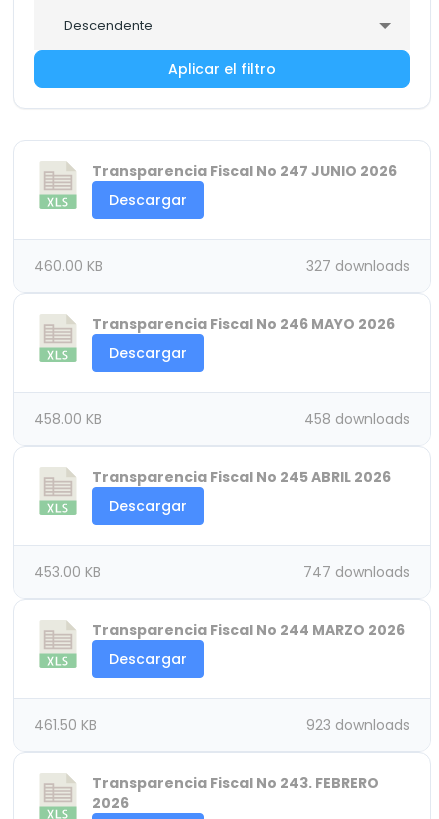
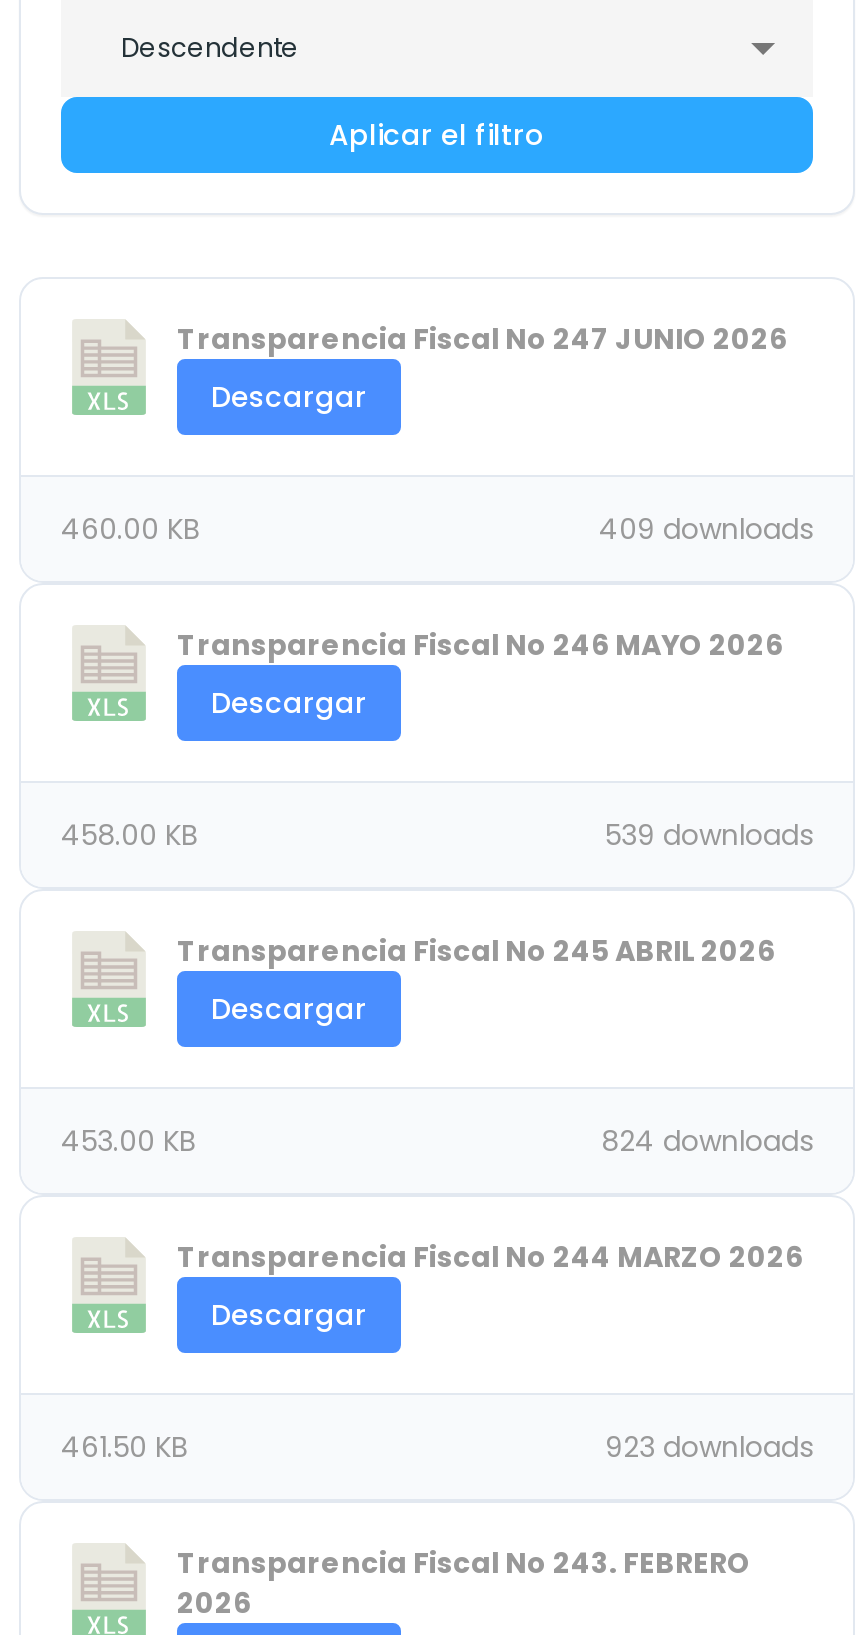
- 327 downloads
+ 409 downloads

- 458 downloads
+ 539 downloads

- 747 downloads
+ 824 downloads
